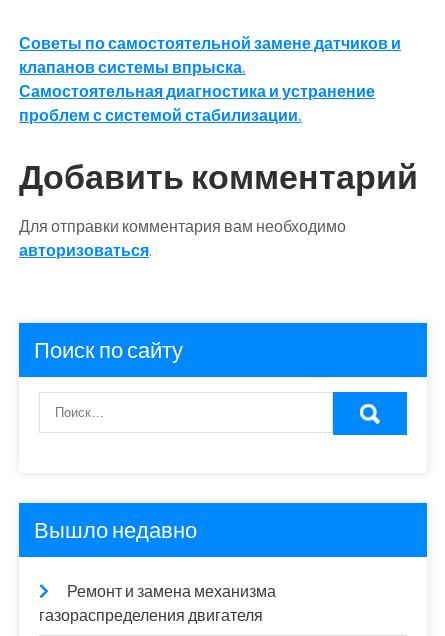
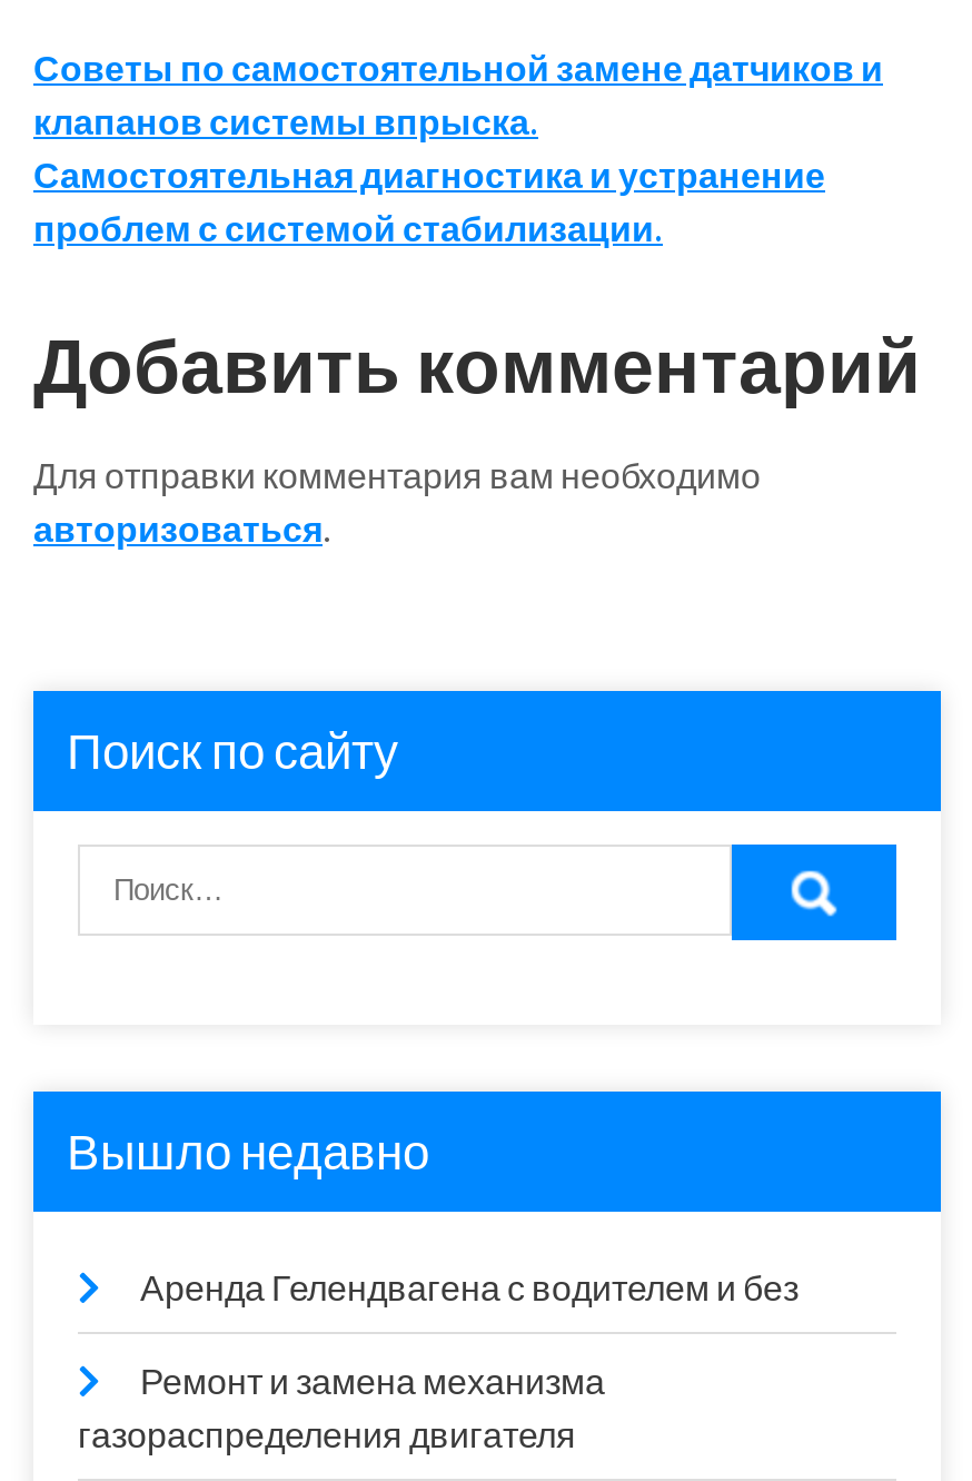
+ Аренда Гелендвагена с водителем и без
